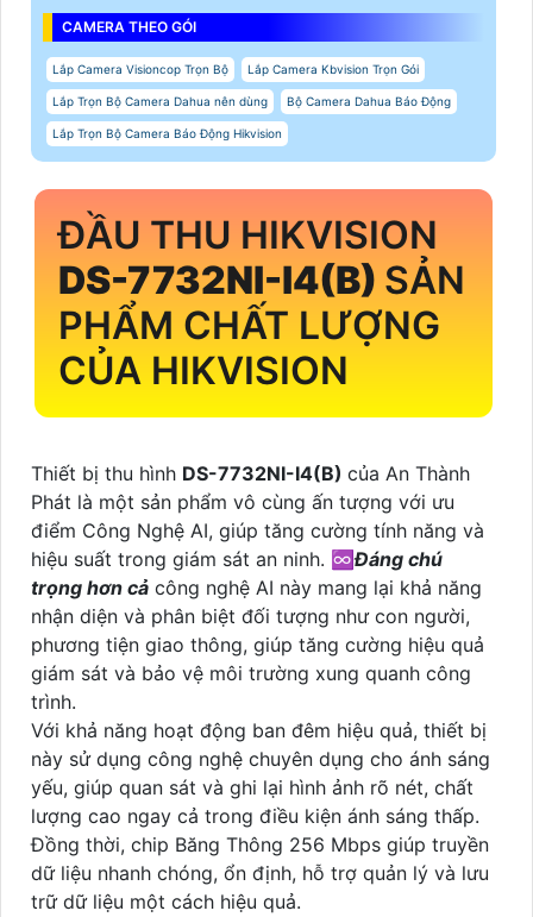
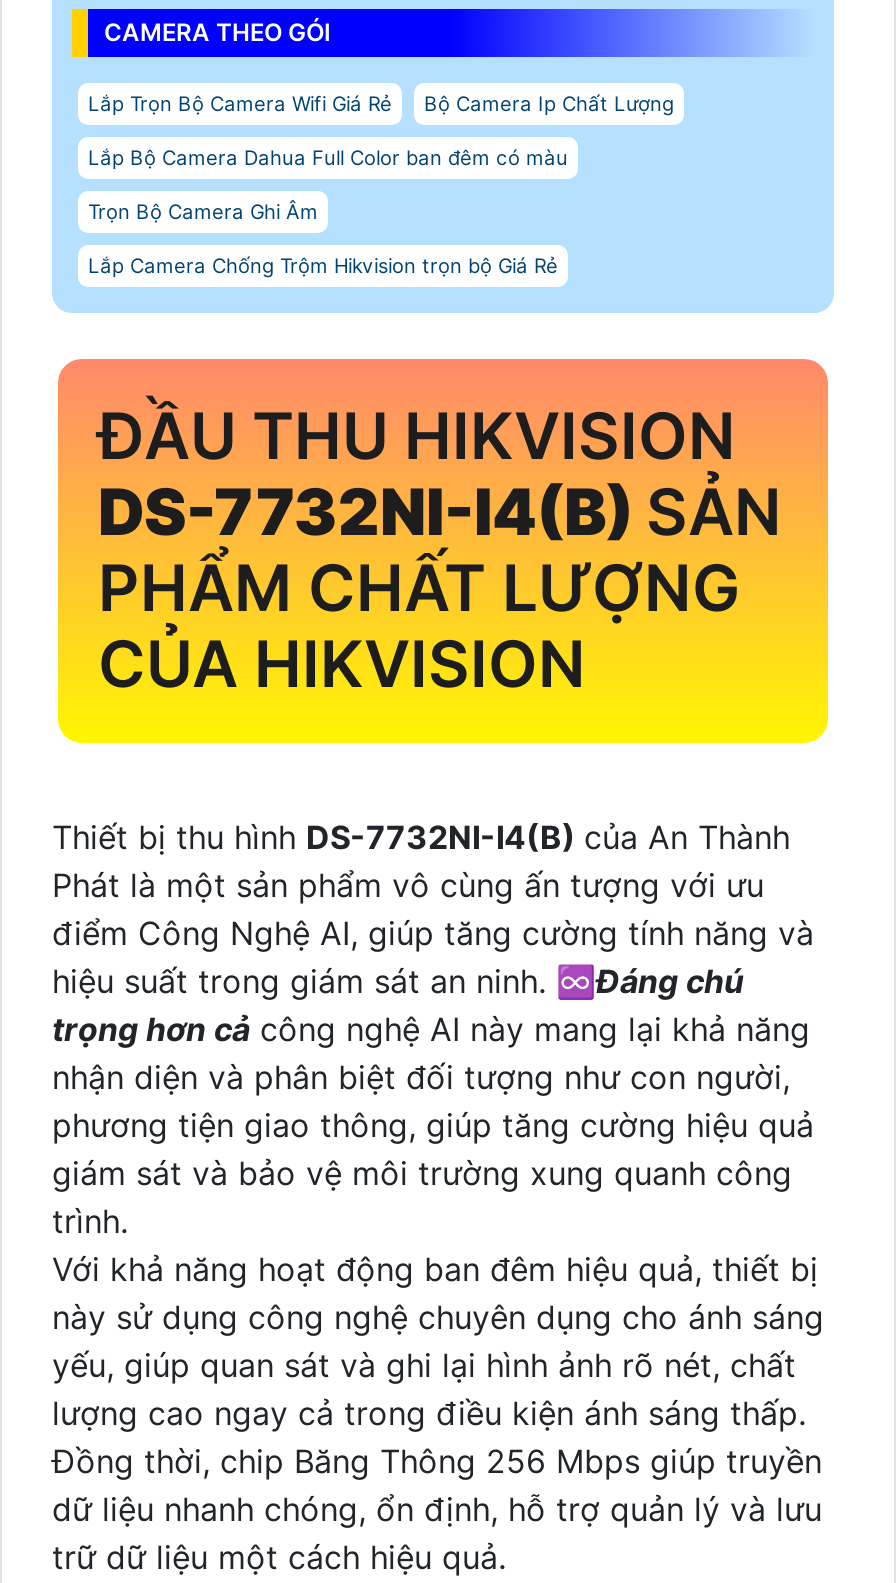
- Lắp Camera Visioncop Trọn Bộ
- Lắp Camera Kbvision Trọn Gói
- Lắp Trọn Bộ Camera Dahua nên dùng
- Bộ Camera Dahua Báo Động
- Lắp Trọn Bộ Camera Báo Động Hikvision
+ Lắp Trọn Bộ Camera Wifi Giá Rẻ
+ Bộ Camera Ip Chất Lượng
+ Lắp Bộ Camera Dahua Full Color ban đêm có màu
+ Trọn Bộ Camera Ghi Âm
+ Lắp Camera Chống Trộm Hikvision trọn bộ Giá Rẻ
